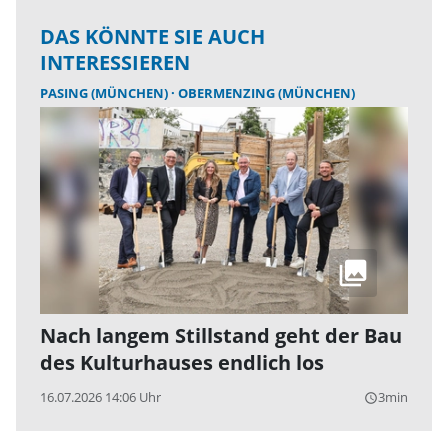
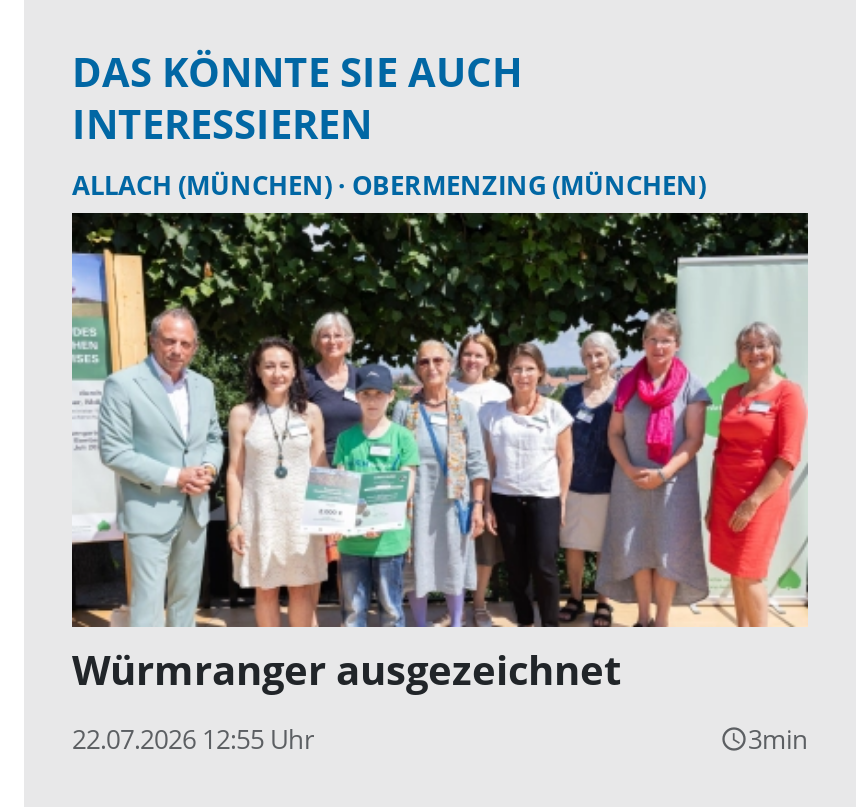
- PASING (MÜNCHEN) OBERMENZING (MÜNCHEN)
+ ALLACH (MÜNCHEN) OBERMENZING (MÜNCHEN)

- [image]
- Nach langem Stillstand geht der Bau
- des Kulturhauses endlich los
- 16.07.2026 14:06 Uhr
+ [image]
+ Würmranger ausgezeichnet
+ 22.07.2026 12:55 Uhr
